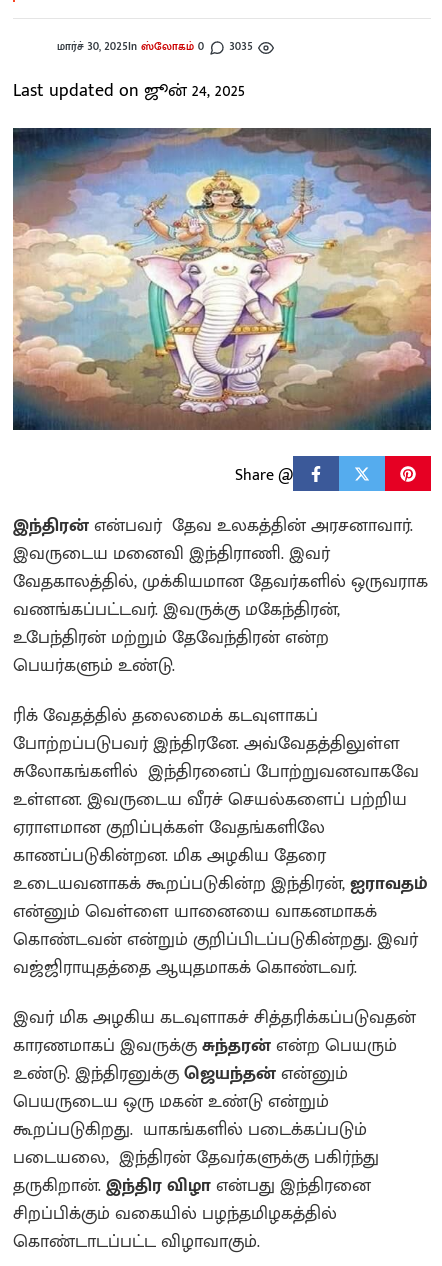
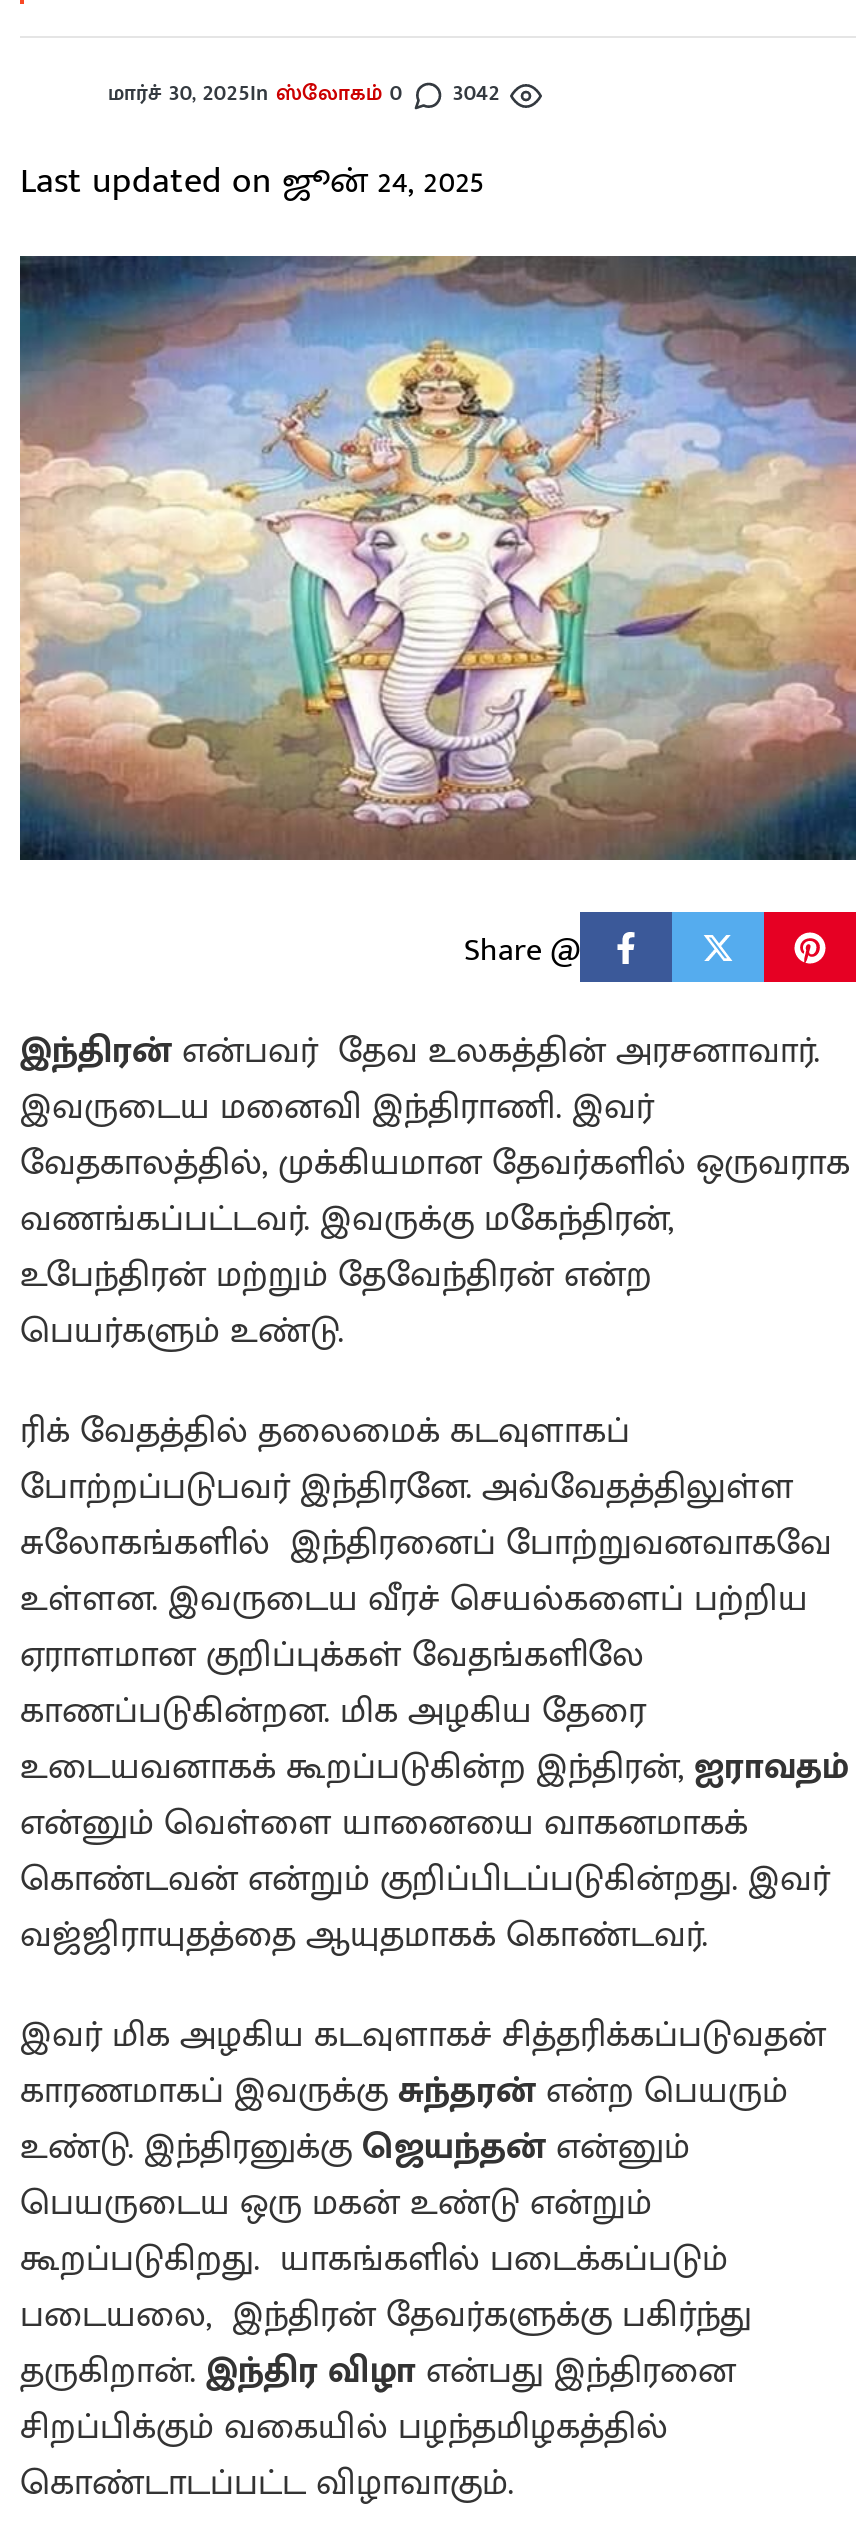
- 3035
+ 3042
